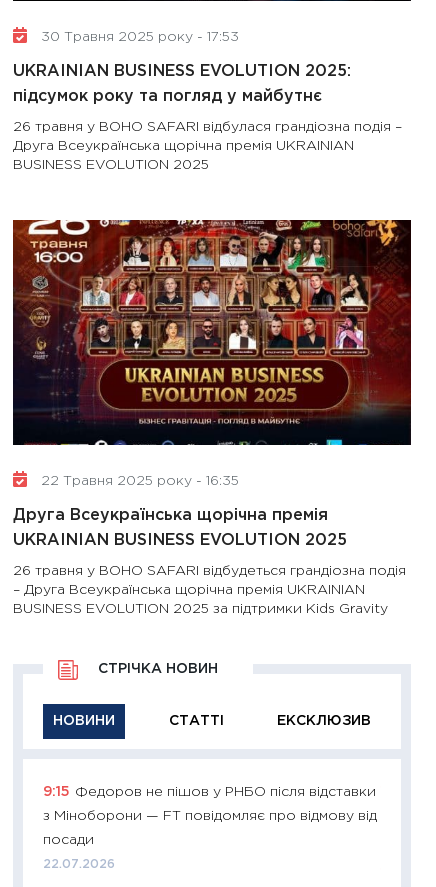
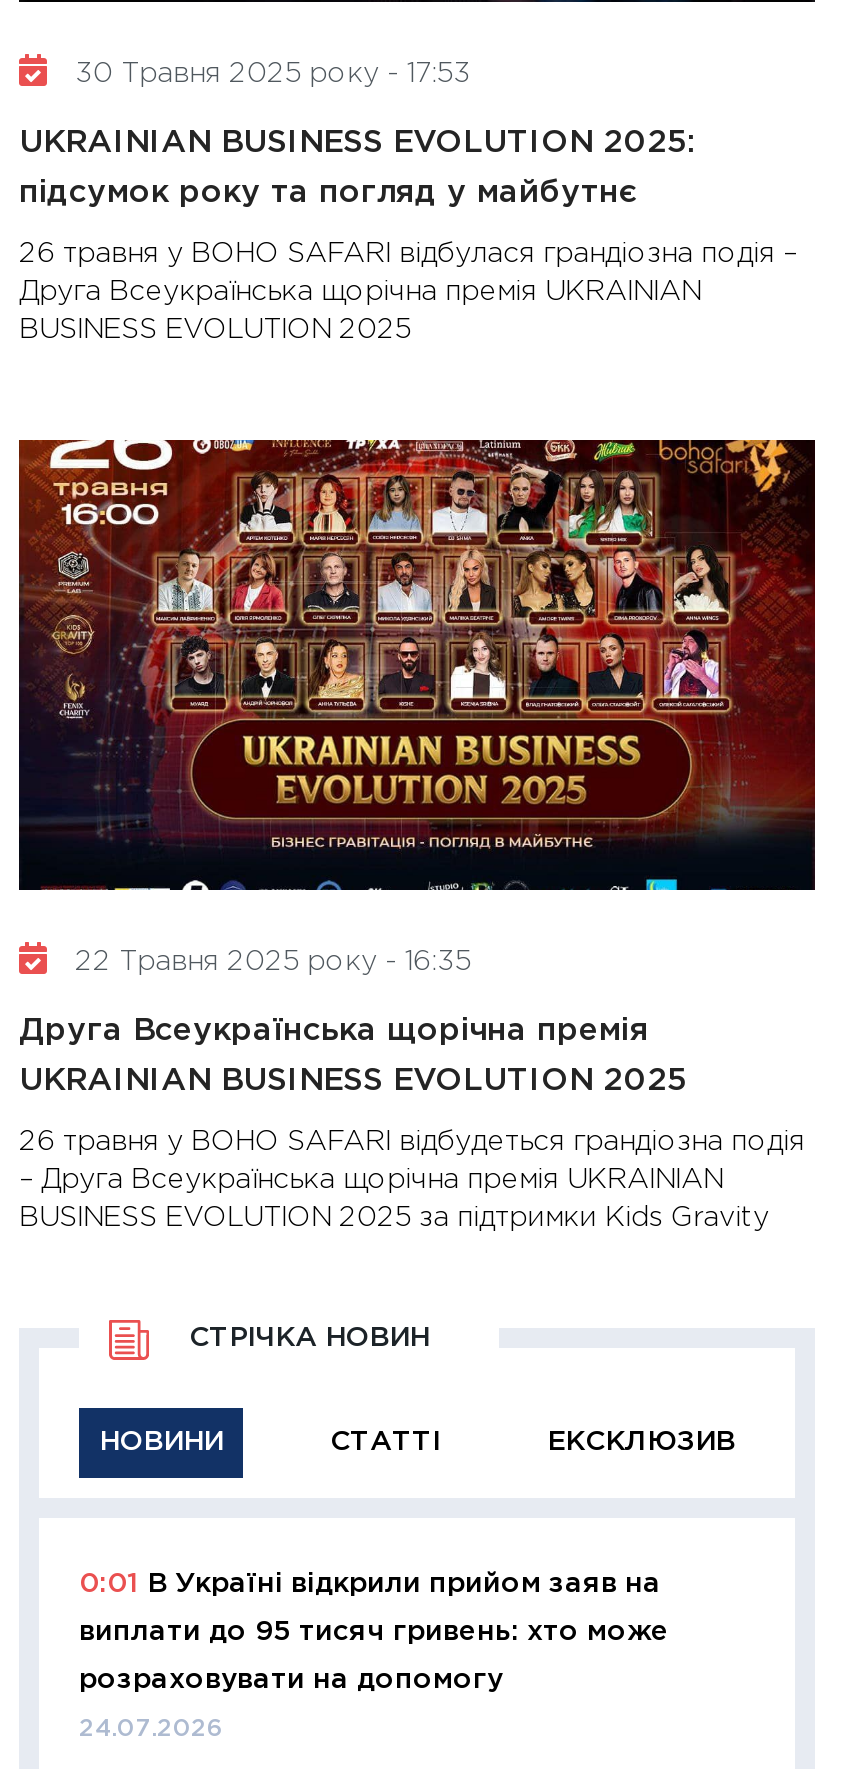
- 9:15 Федоров не пішов у РНБО після відставки
+ 0:01 В Україні відкрили прийом заяв на

- з Міноборони — FT повідомляє про відмову від
+ виплати до 95 тисяч гривень: хто може

- посади
+ розраховувати на допомогу

- 22.07.2026
+ 24.07.2026
